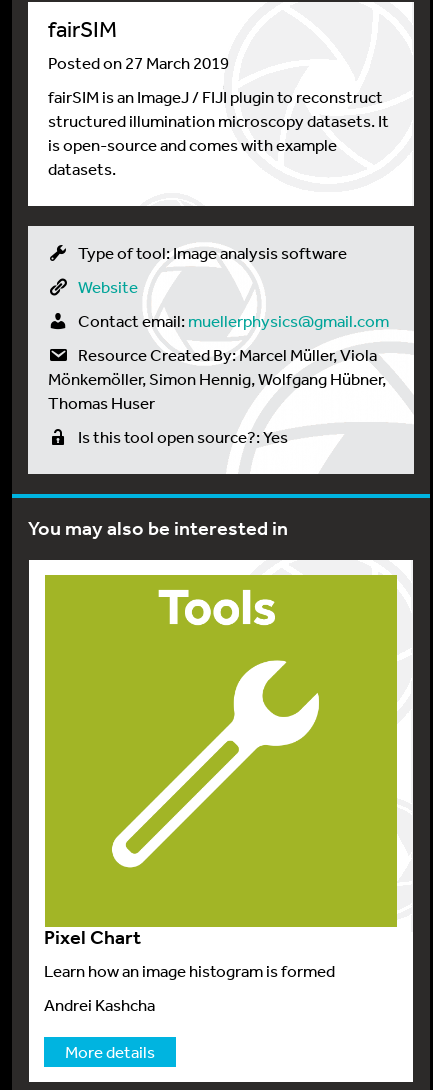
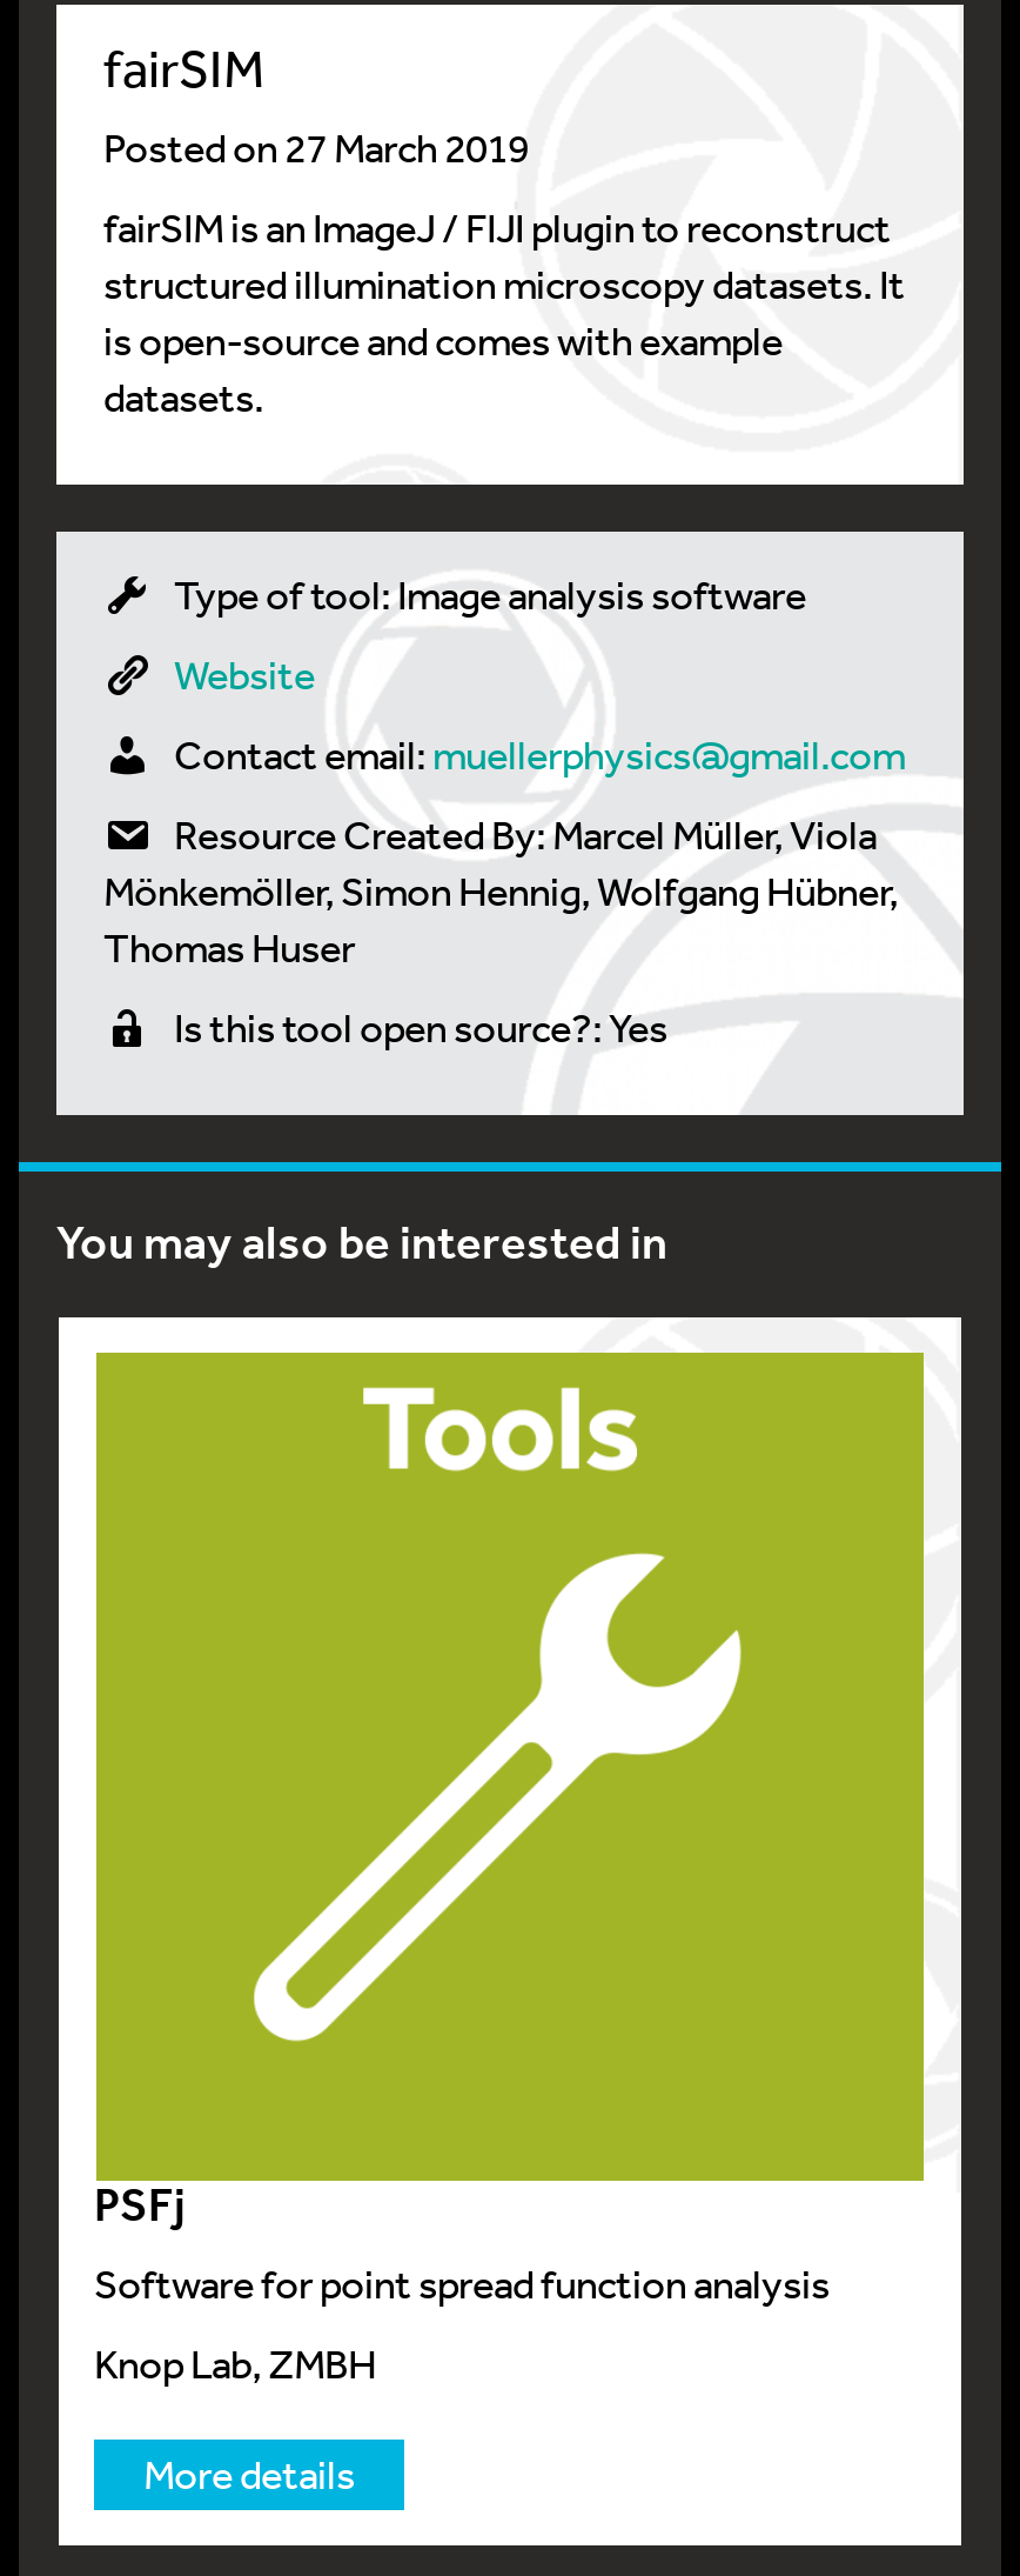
- Pixel Chart
- Learn how an image histogram is formed
+ PSFj
+ Software for point spread function analysis

- Andrei Kashcha
+ Knop Lab, ZMBH
